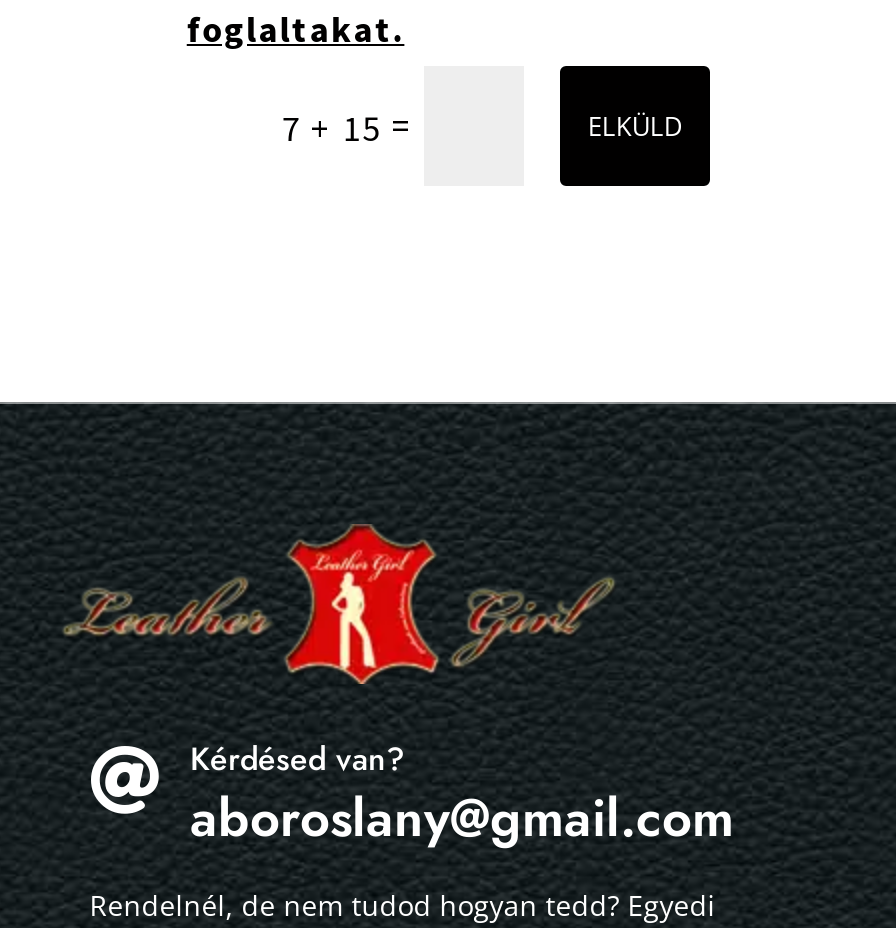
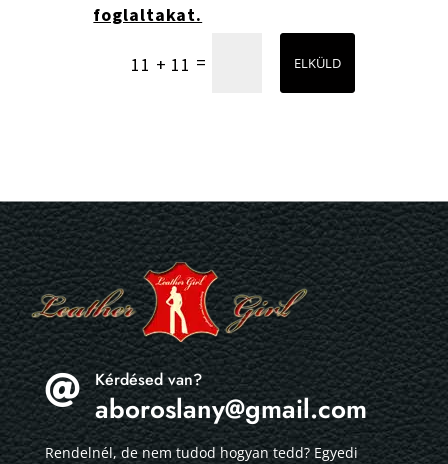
- 7 + 15 =
+ 11 + 11 =
